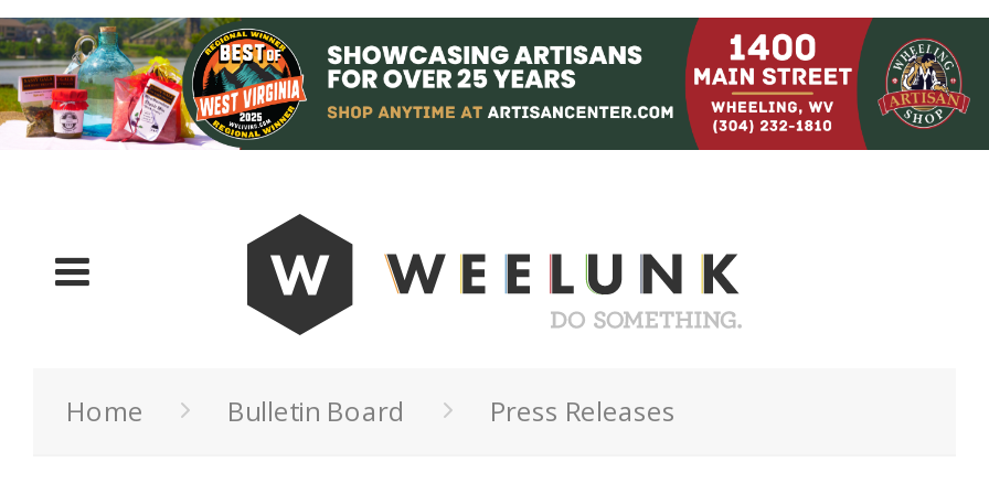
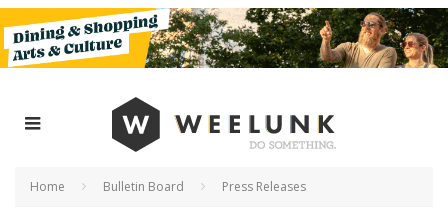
- [image]
+ [image]
